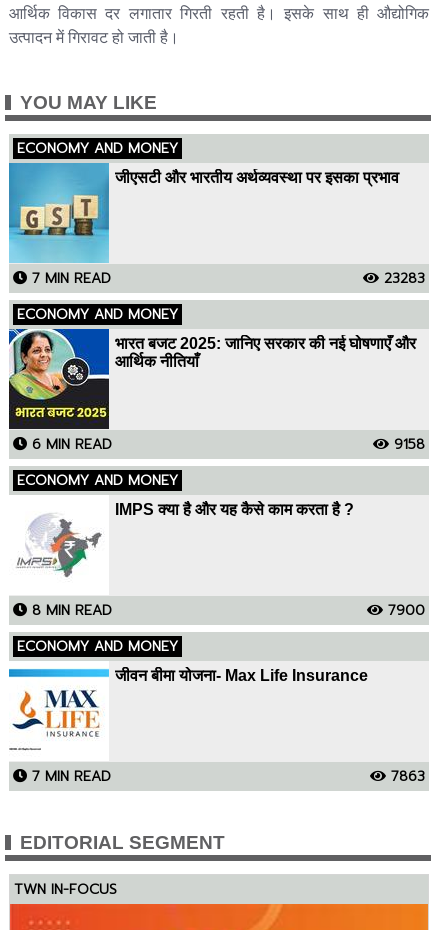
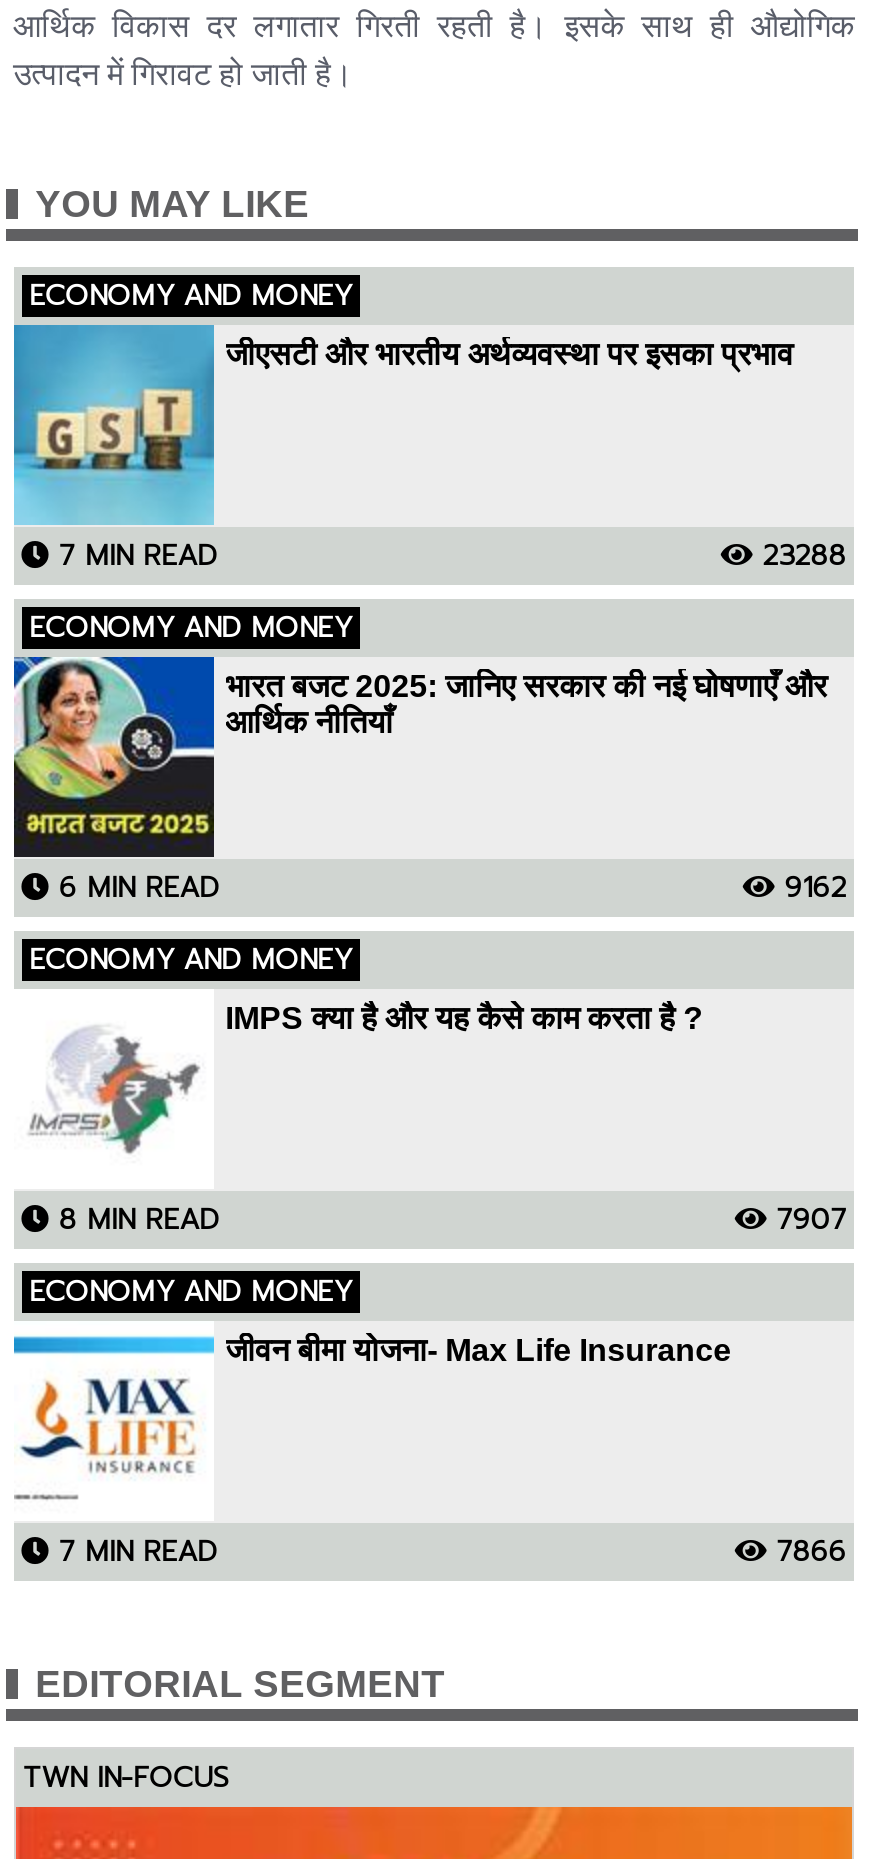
- 23283
+ 23288

- 9158
+ 9162

- 7900
+ 7907

- 7863
+ 7866
